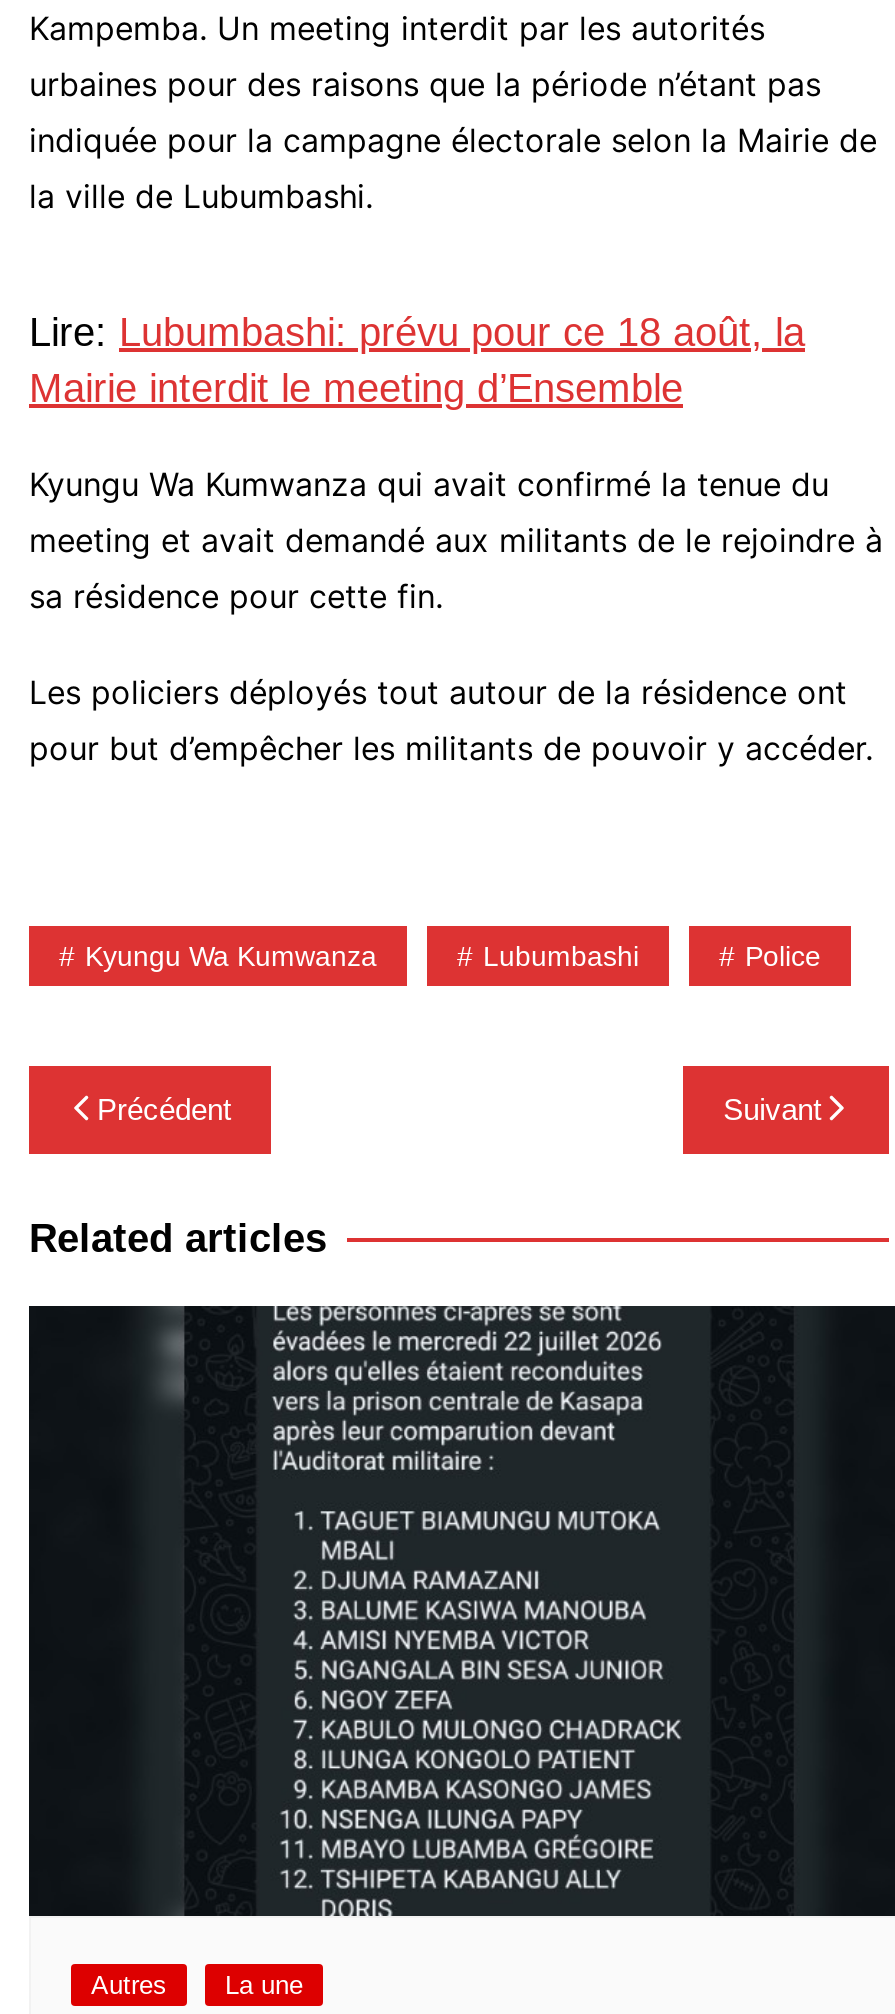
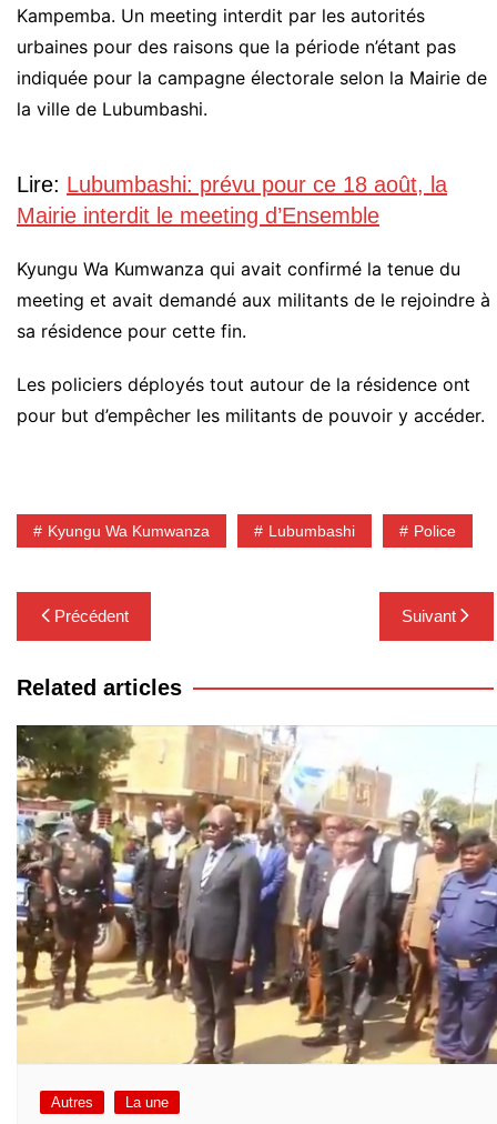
- [image]
+ [image]
